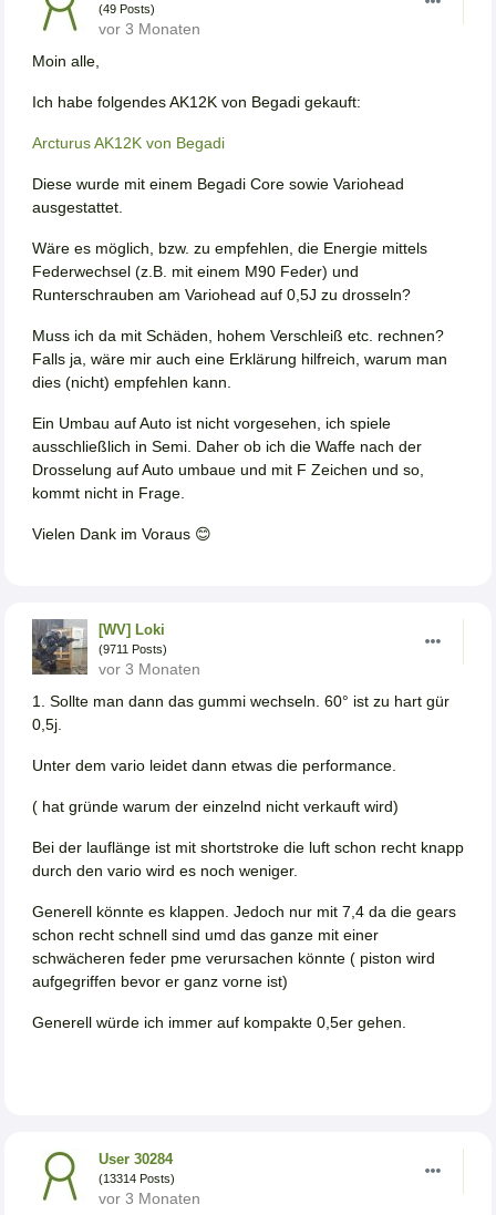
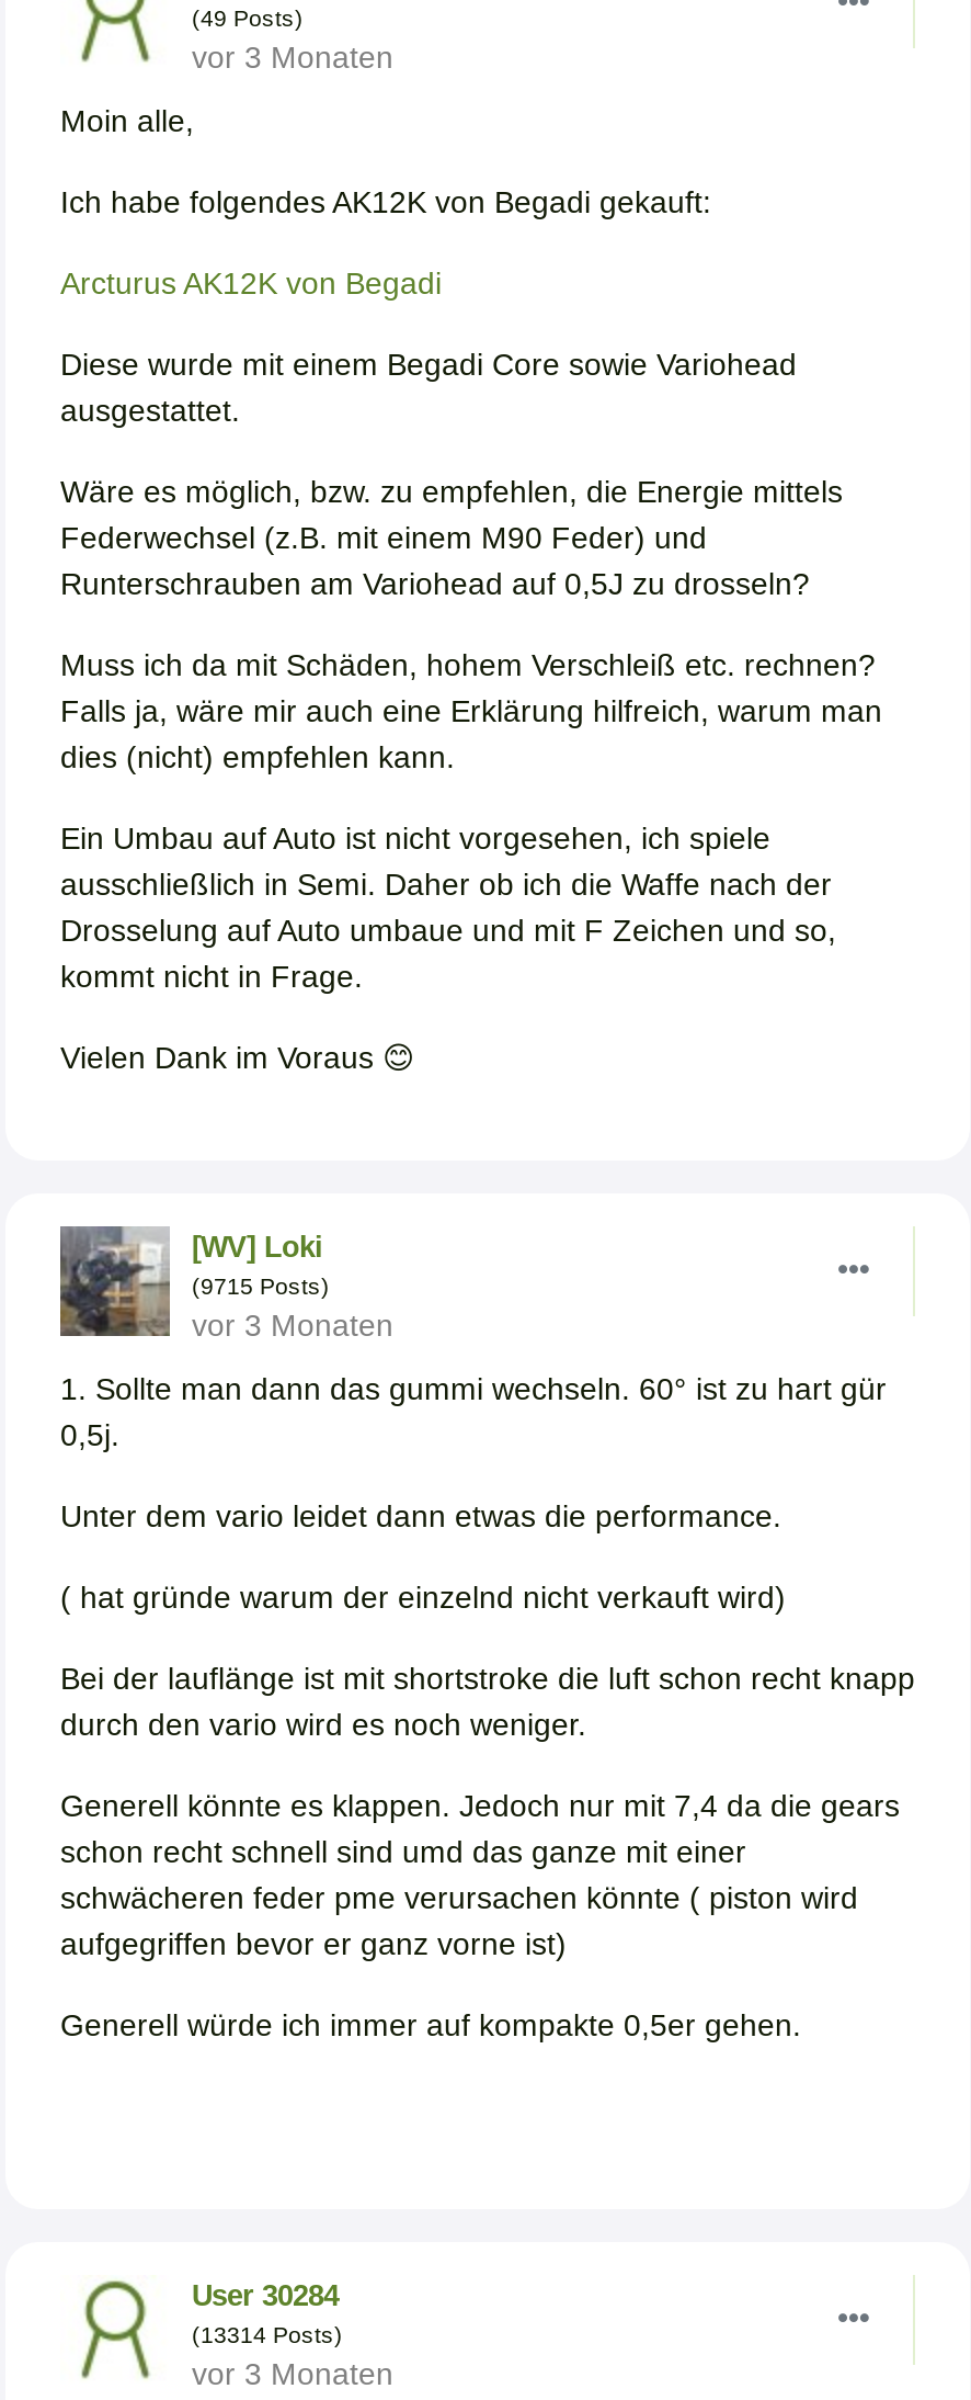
- (9711 Posts)
+ (9715 Posts)
